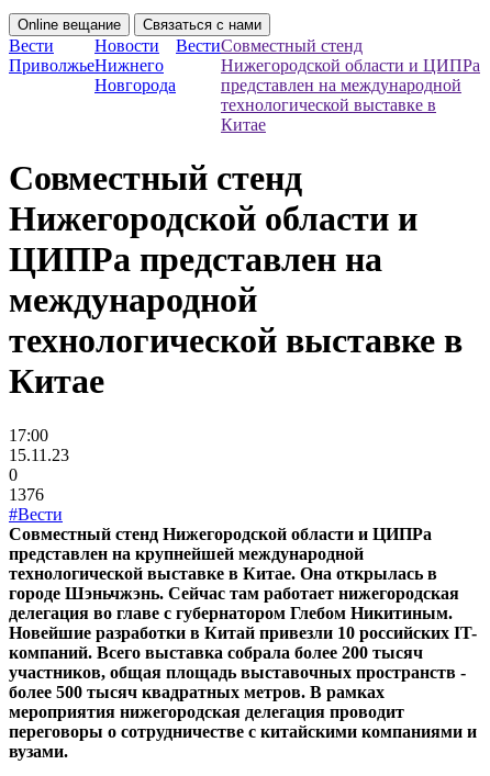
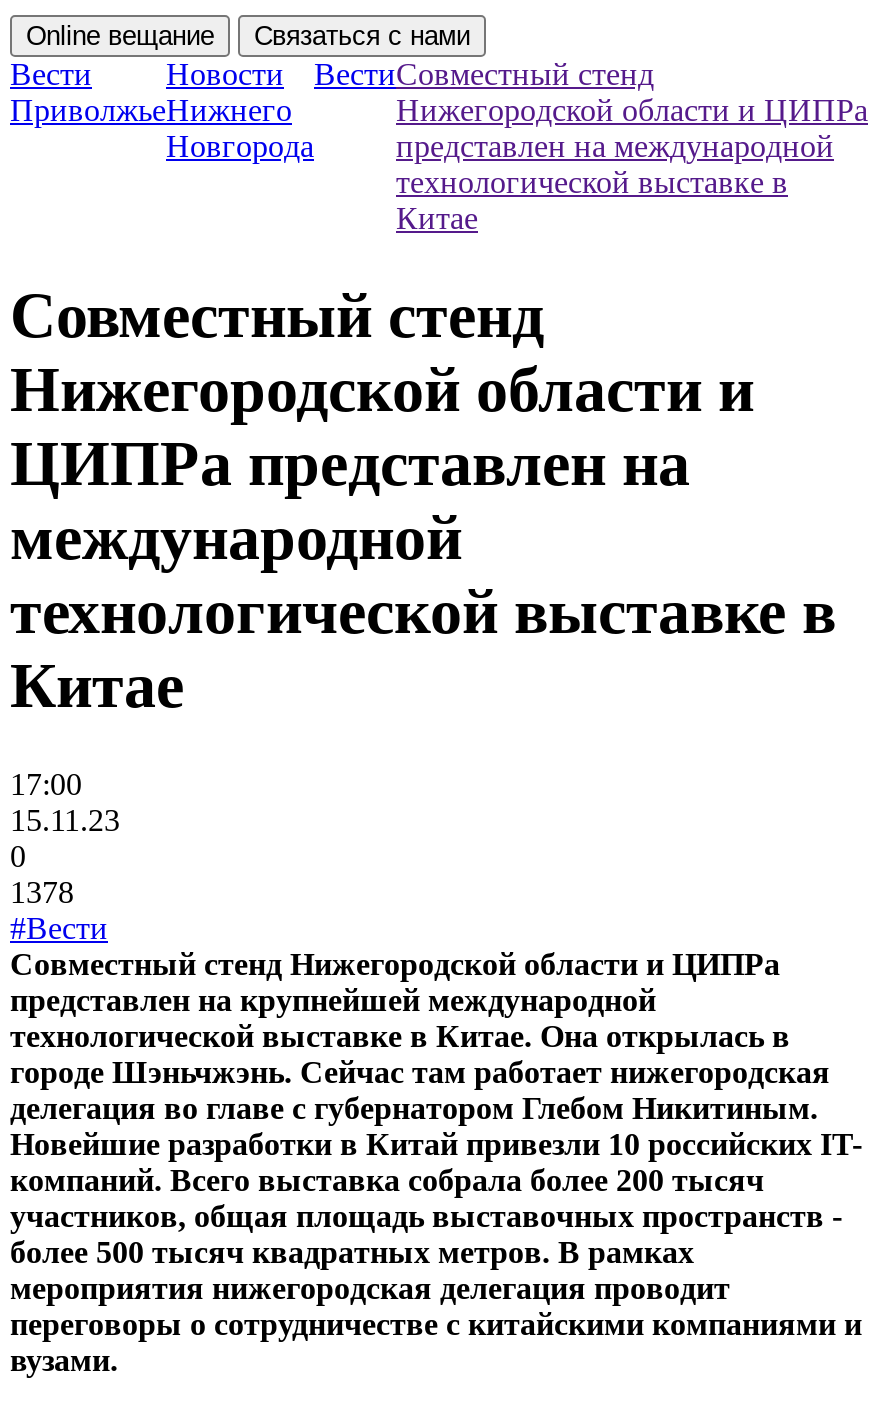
- 1376
+ 1378
